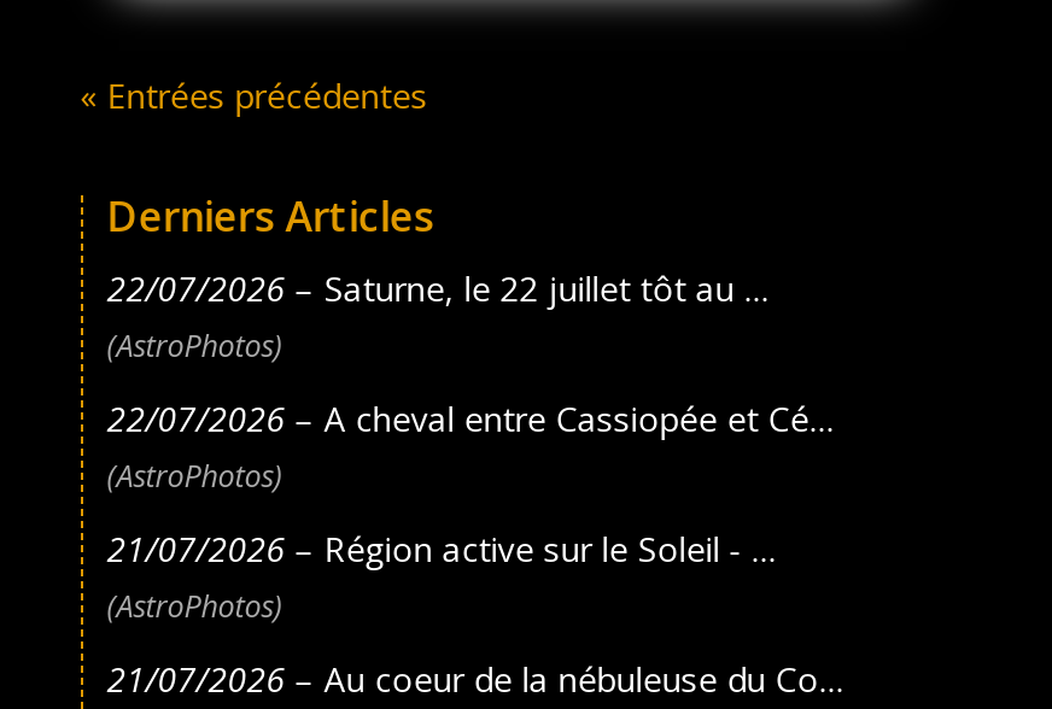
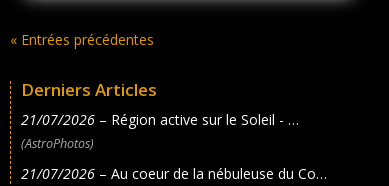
- 22/07/2026 – Saturne, le 22 juillet tôt au …
- (AstroPhotos)
- 22/07/2026 – A cheval entre Cassiopée et Cé…
- (AstroPhotos)
